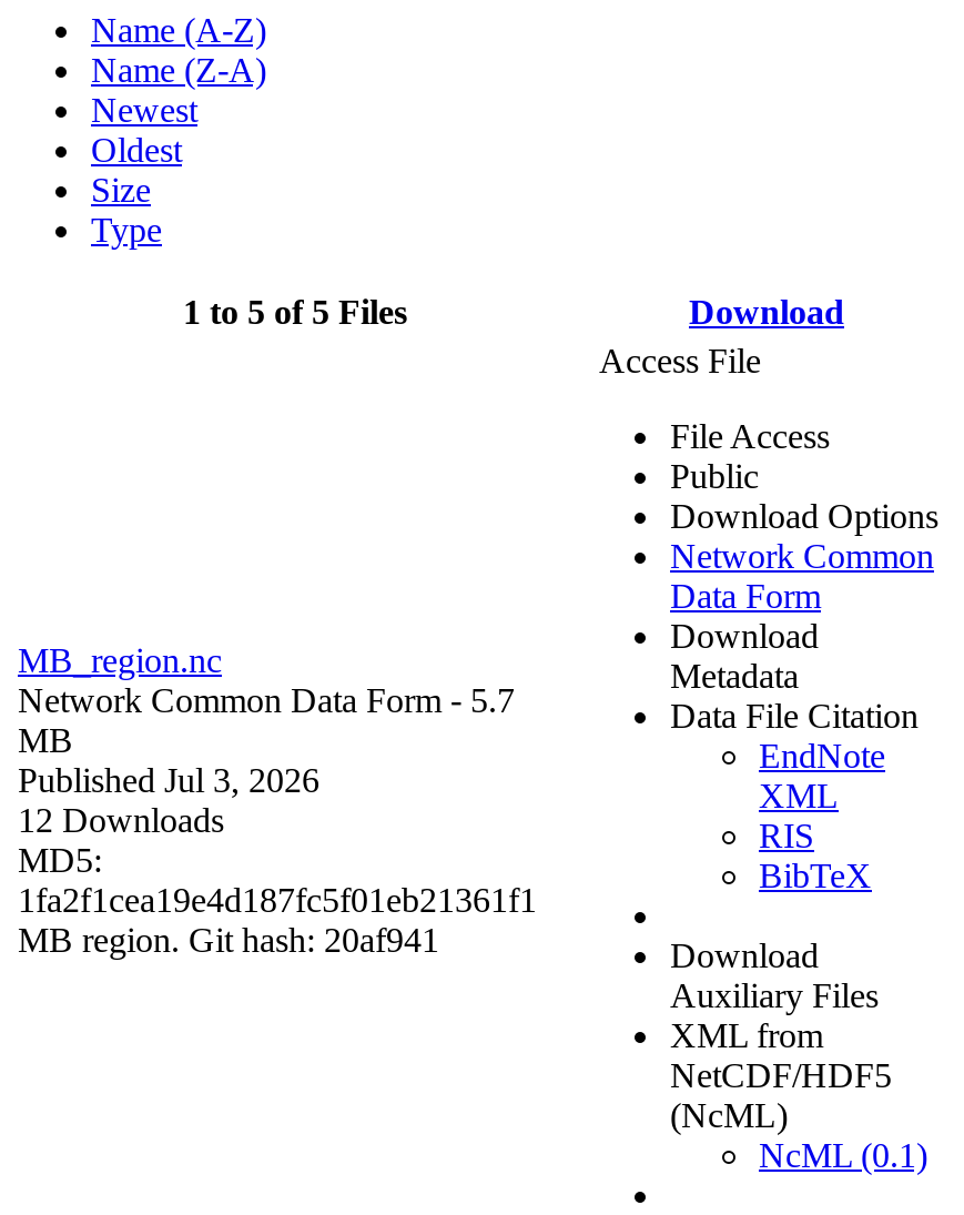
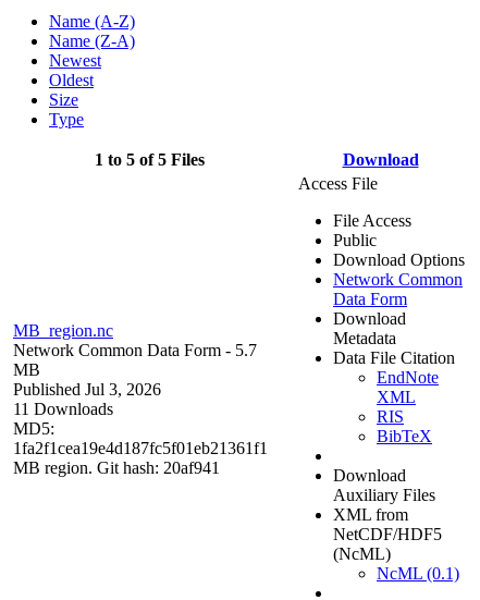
- 12 Downloads
+ 11 Downloads
